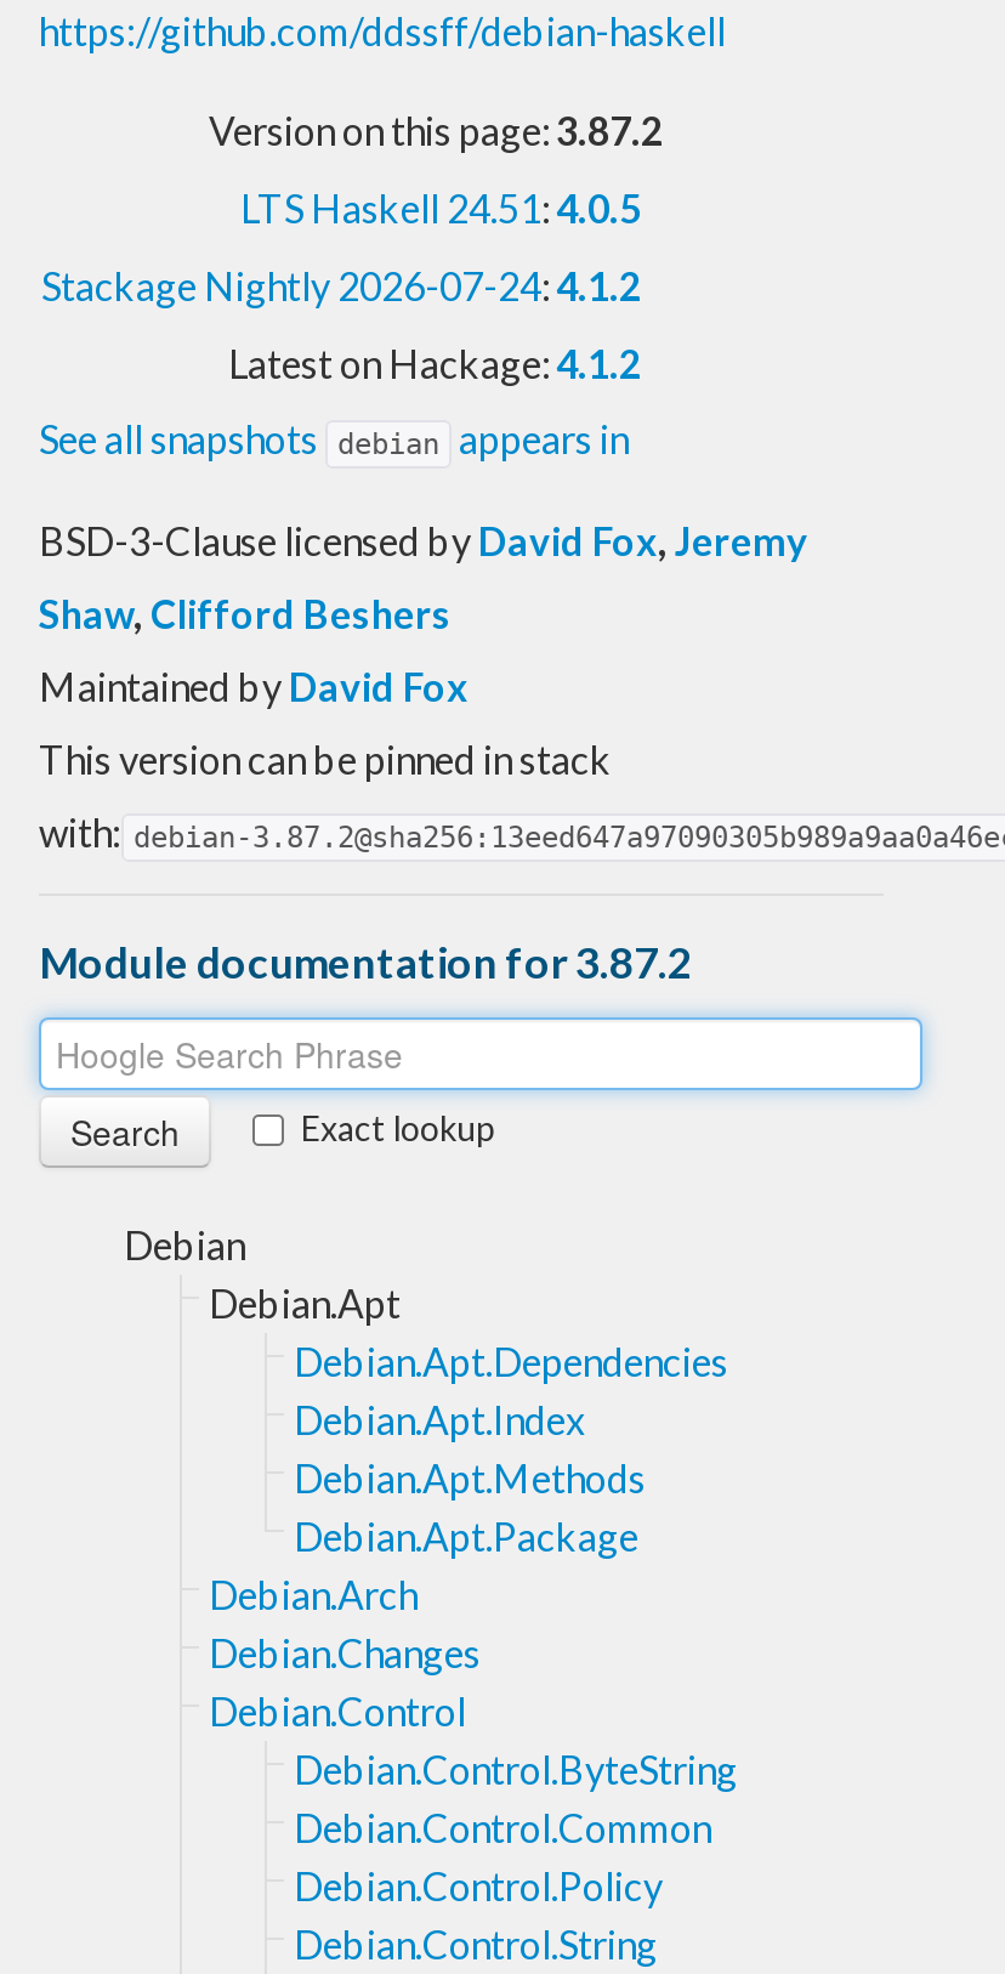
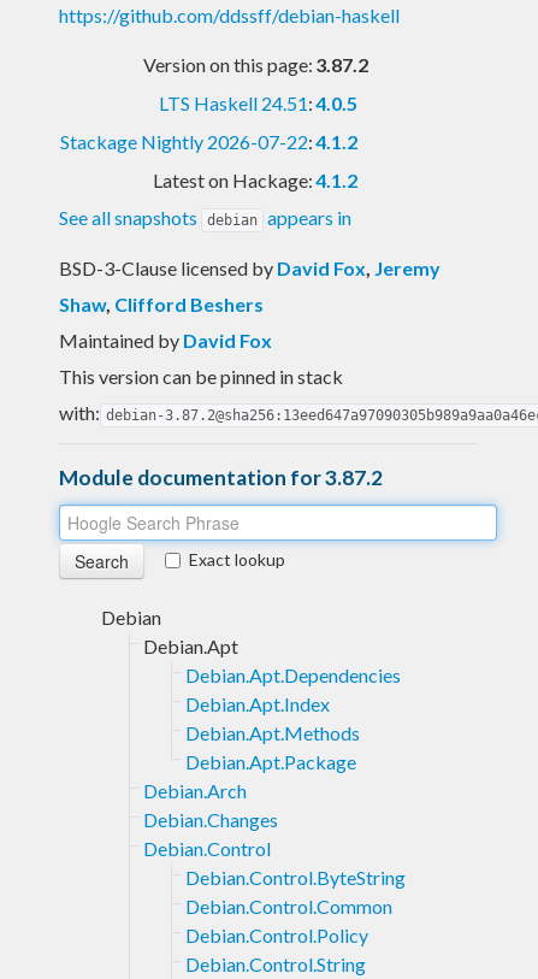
- Stackage Nightly 2026-07-24: 4.1.2
+ Stackage Nightly 2026-07-22: 4.1.2
